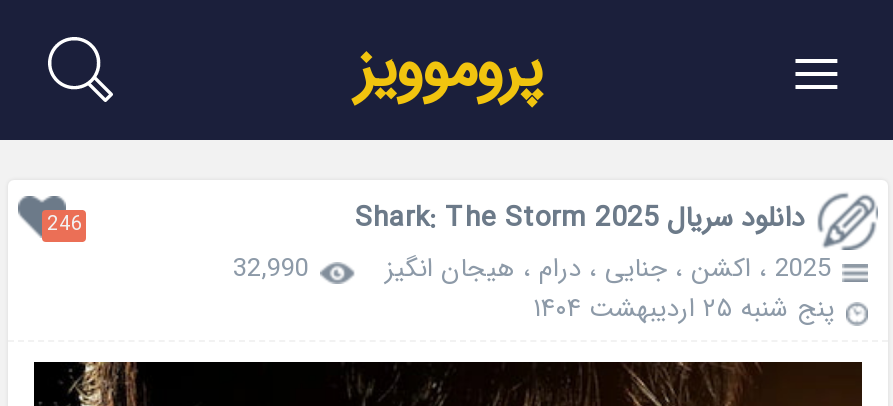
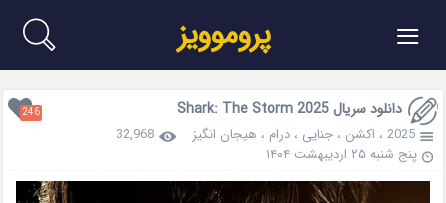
- 32,990
+ 32,968
